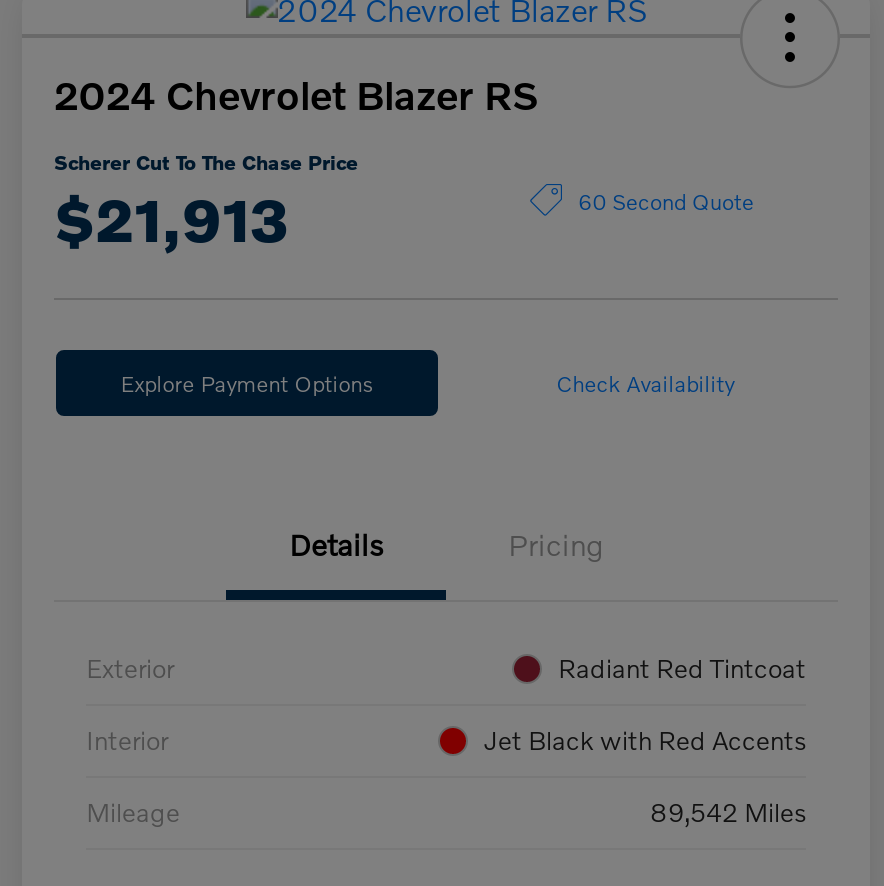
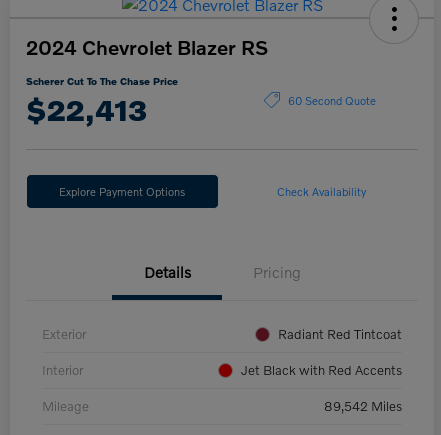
- $21,913
+ $22,413
